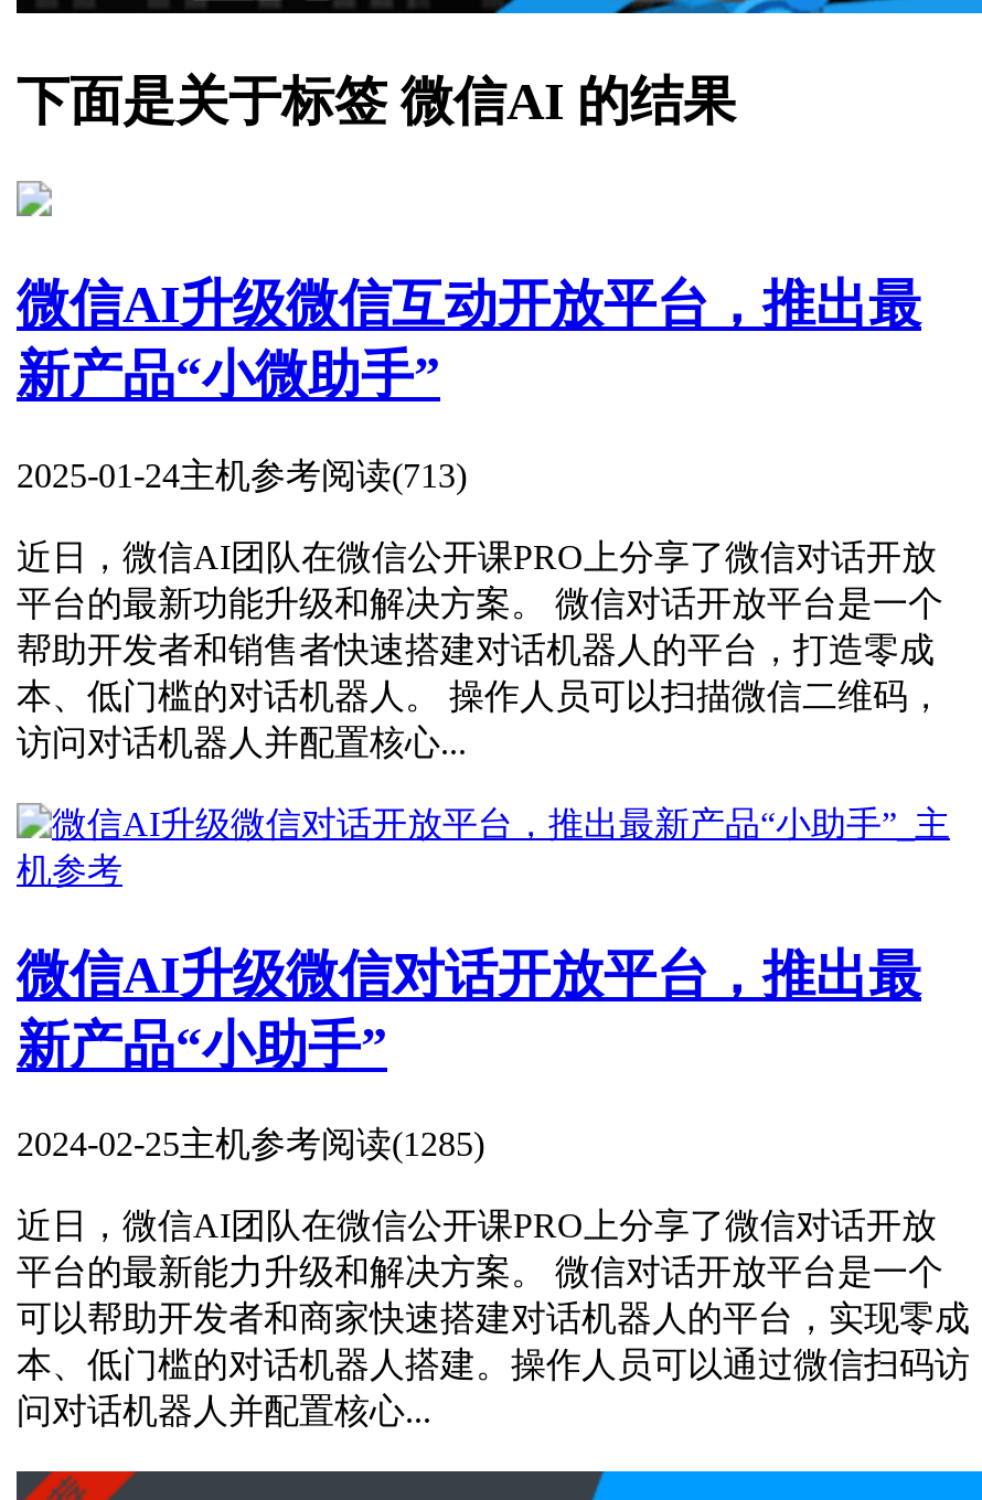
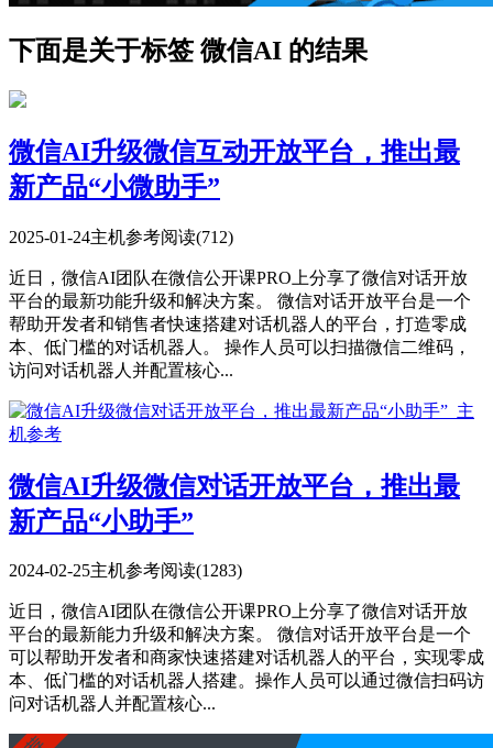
- 2025-01-24主机参考阅读(713)
+ 2025-01-24主机参考阅读(712)

- 2024-02-25主机参考阅读(1285)
+ 2024-02-25主机参考阅读(1283)
